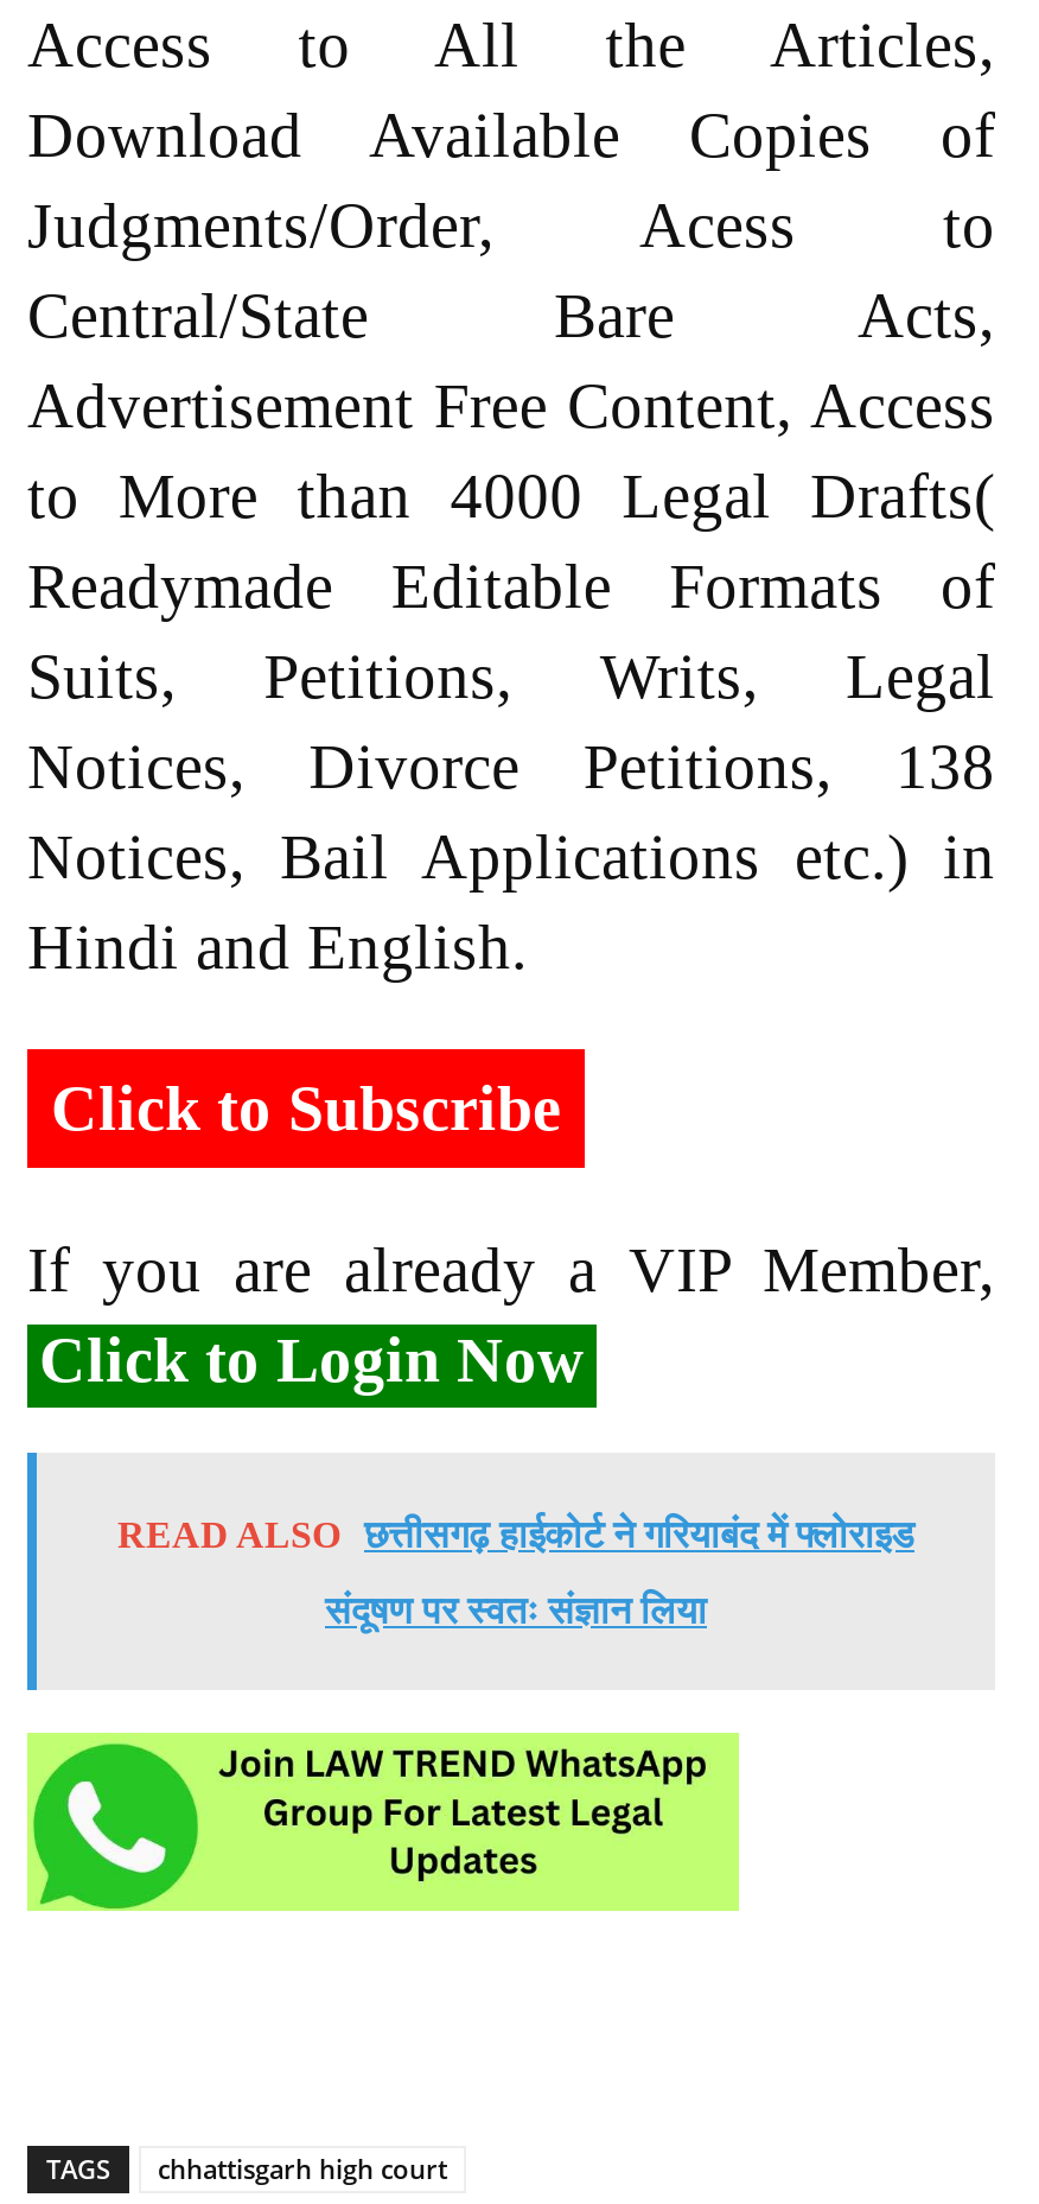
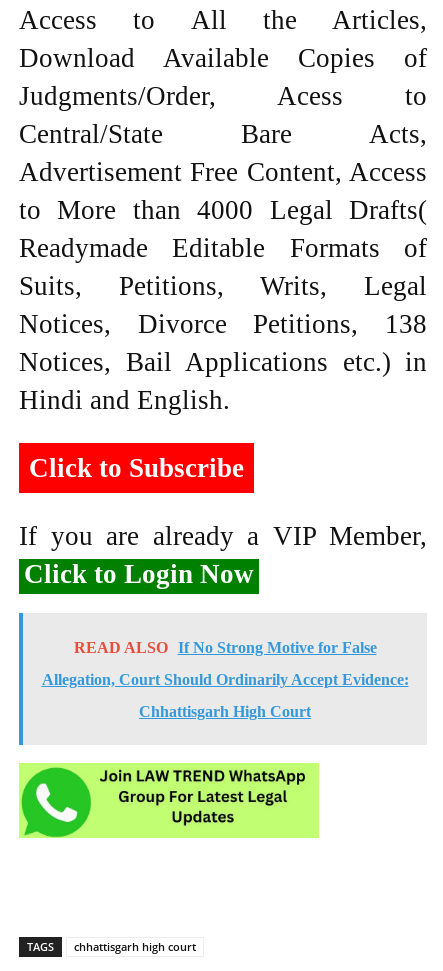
- READ ALSO छत्तीसगढ़ हाईकोर्ट ने गरियाबंद में फ्लोराइड
- संदूषण पर स्वतः संज्ञान लिया
+ READ ALSO If No Strong Motive for False
+ Allegation, Court Should Ordinarily Accept Evidence:
+ Chhattisgarh High Court
